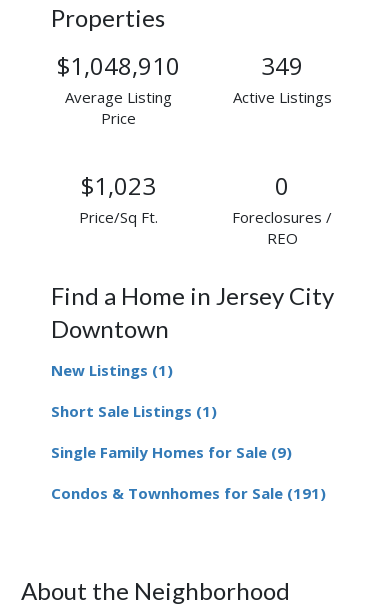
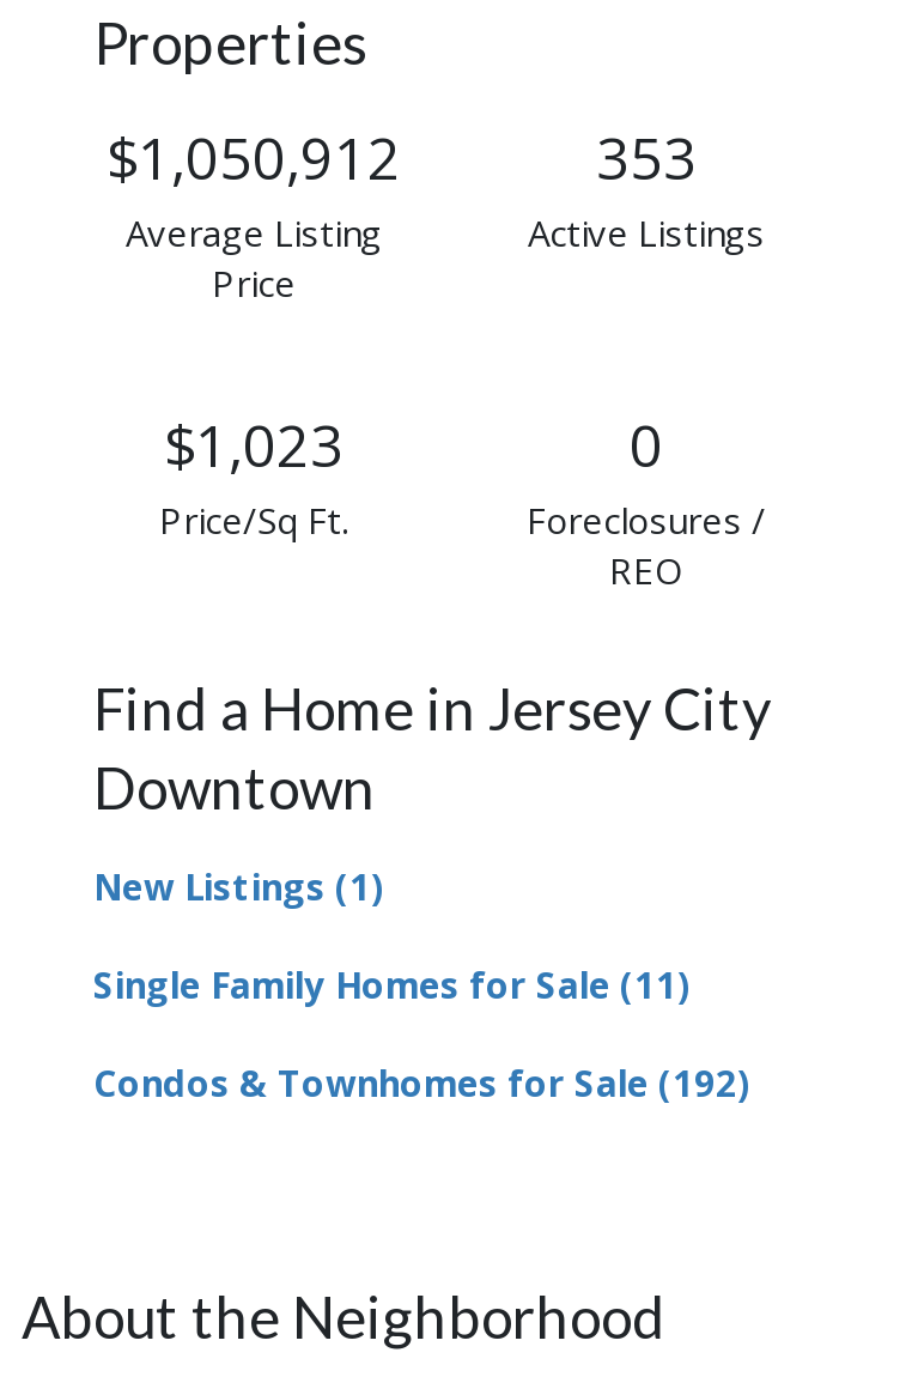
- $1,048,910
+ $1,050,912

- 349
+ 353

- Short Sale Listings (1)
- Single Family Homes for Sale (9)
- Condos & Townhomes for Sale (191)
+ Single Family Homes for Sale (11)
+ Condos & Townhomes for Sale (192)
